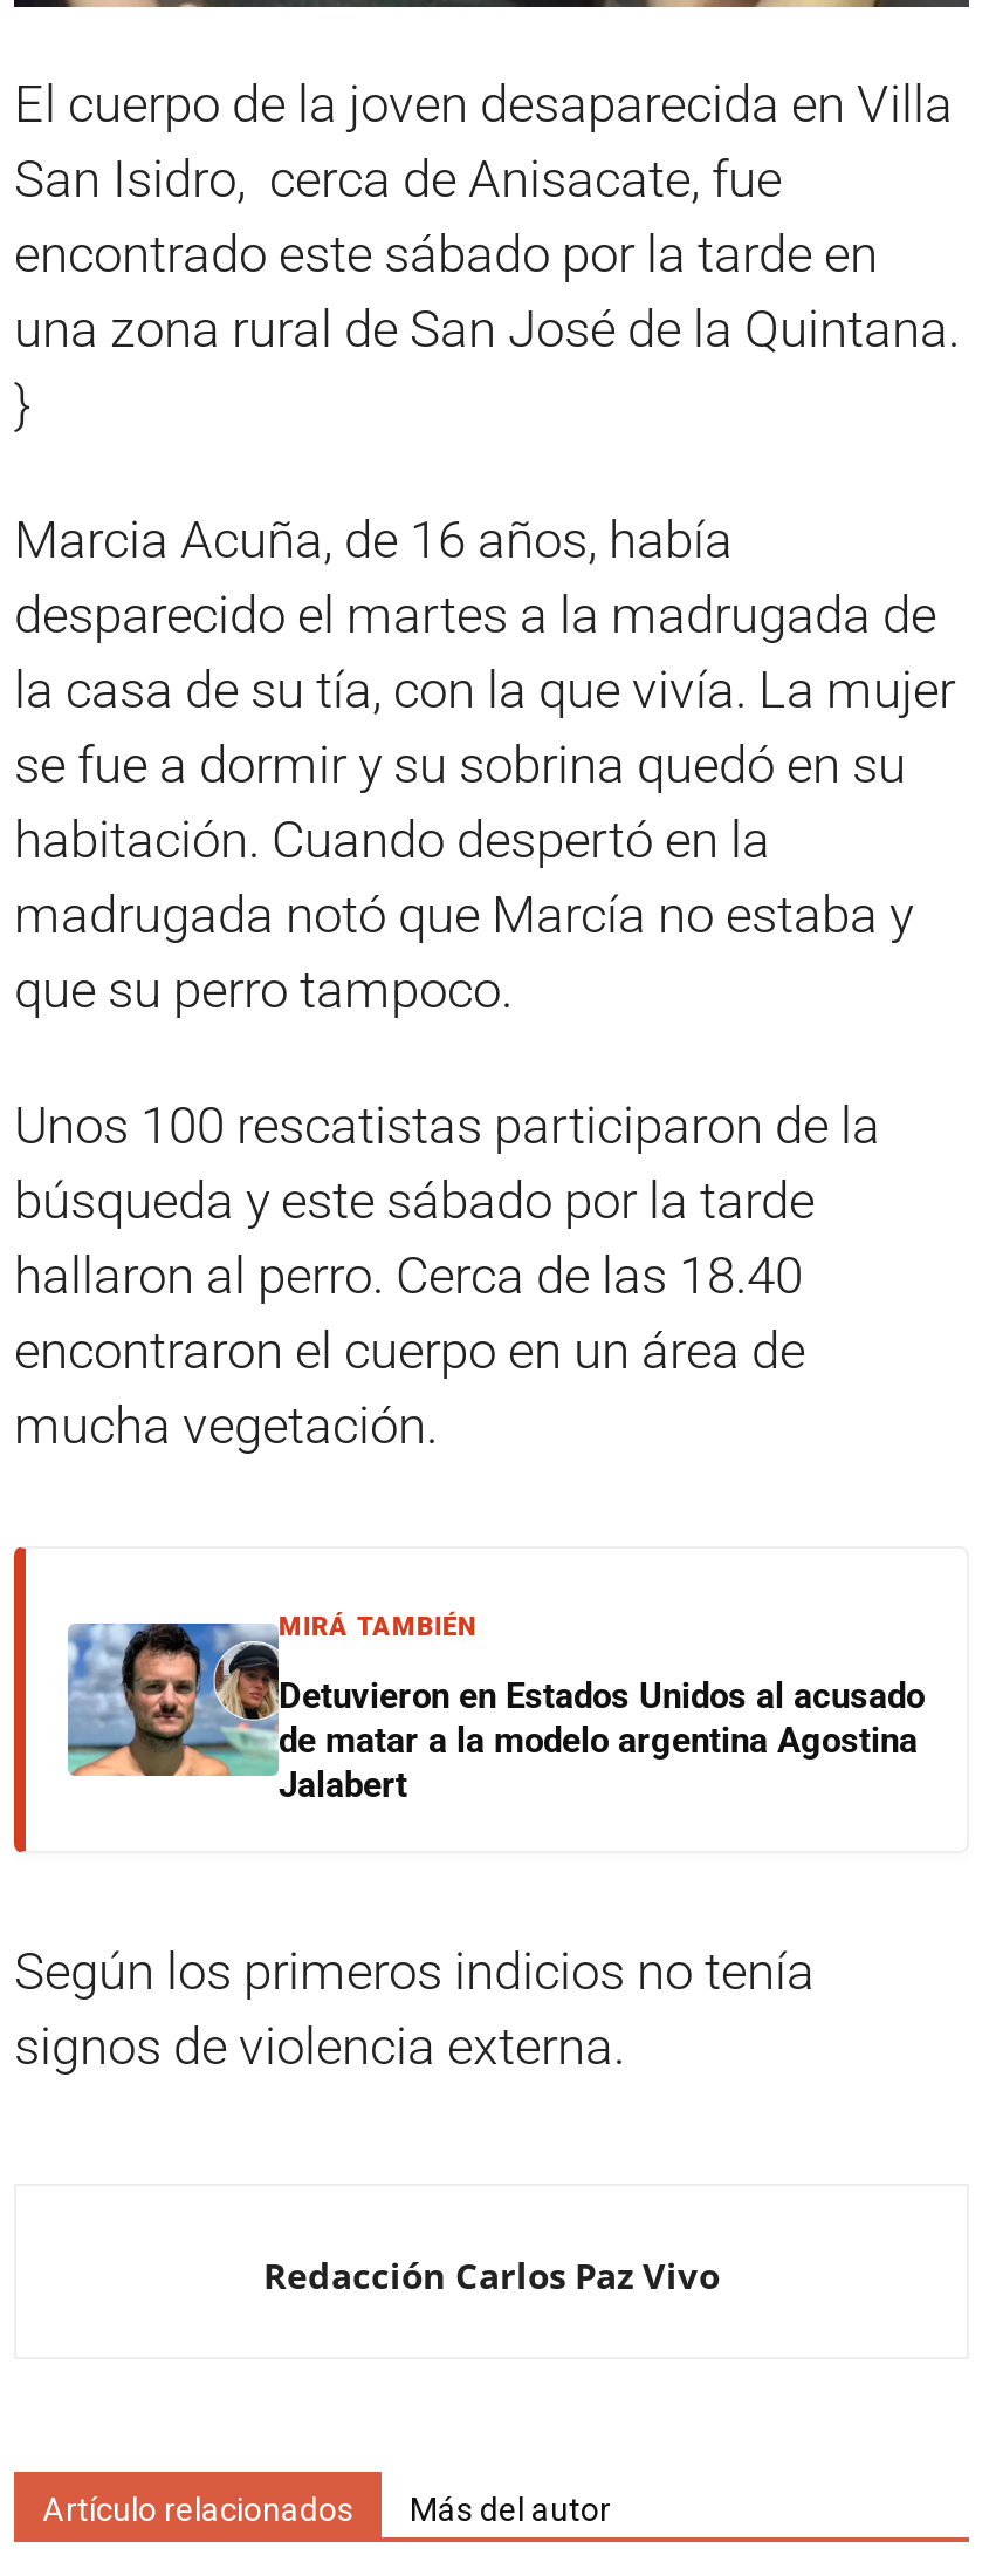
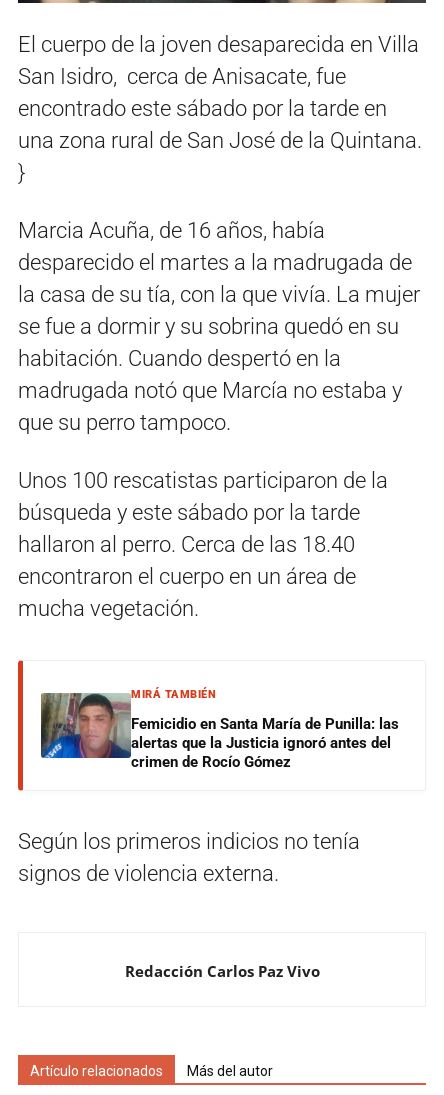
- [image]
- Detuvieron en Estados Unidos al acusado
- de matar a la modelo argentina Agostina
- Jalabert
+ [image]
+ Femicidio en Santa María de Punilla: las
+ alertas que la Justicia ignoró antes del
+ crimen de Rocío Gómez
